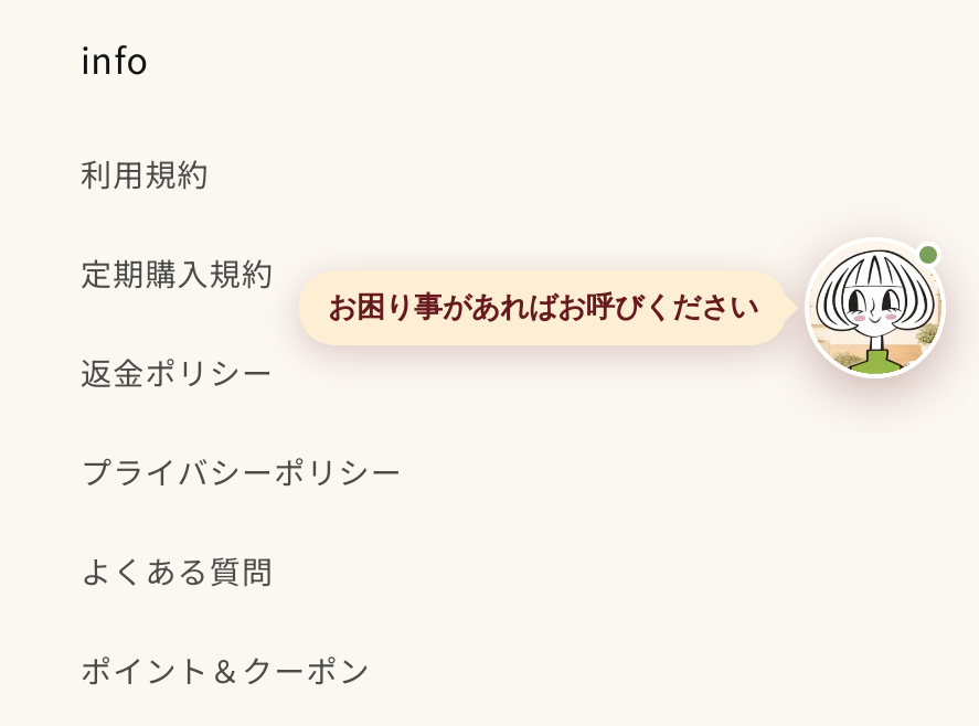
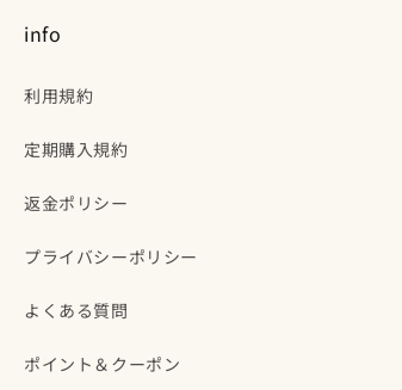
- [image]
